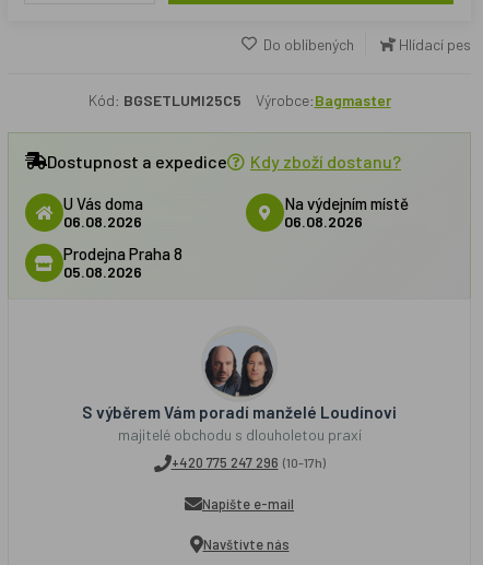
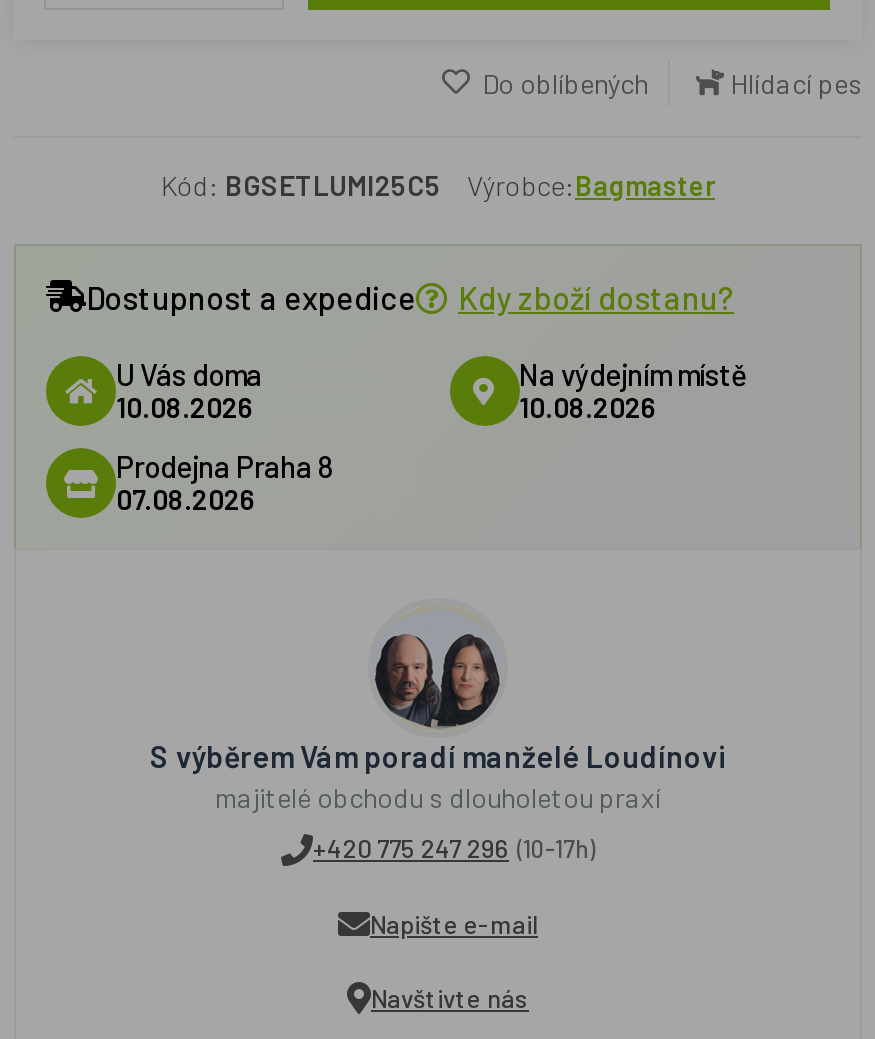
- 06.08.2026
+ 10.08.2026

- 06.08.2026
+ 10.08.2026

- 05.08.2026
+ 07.08.2026
